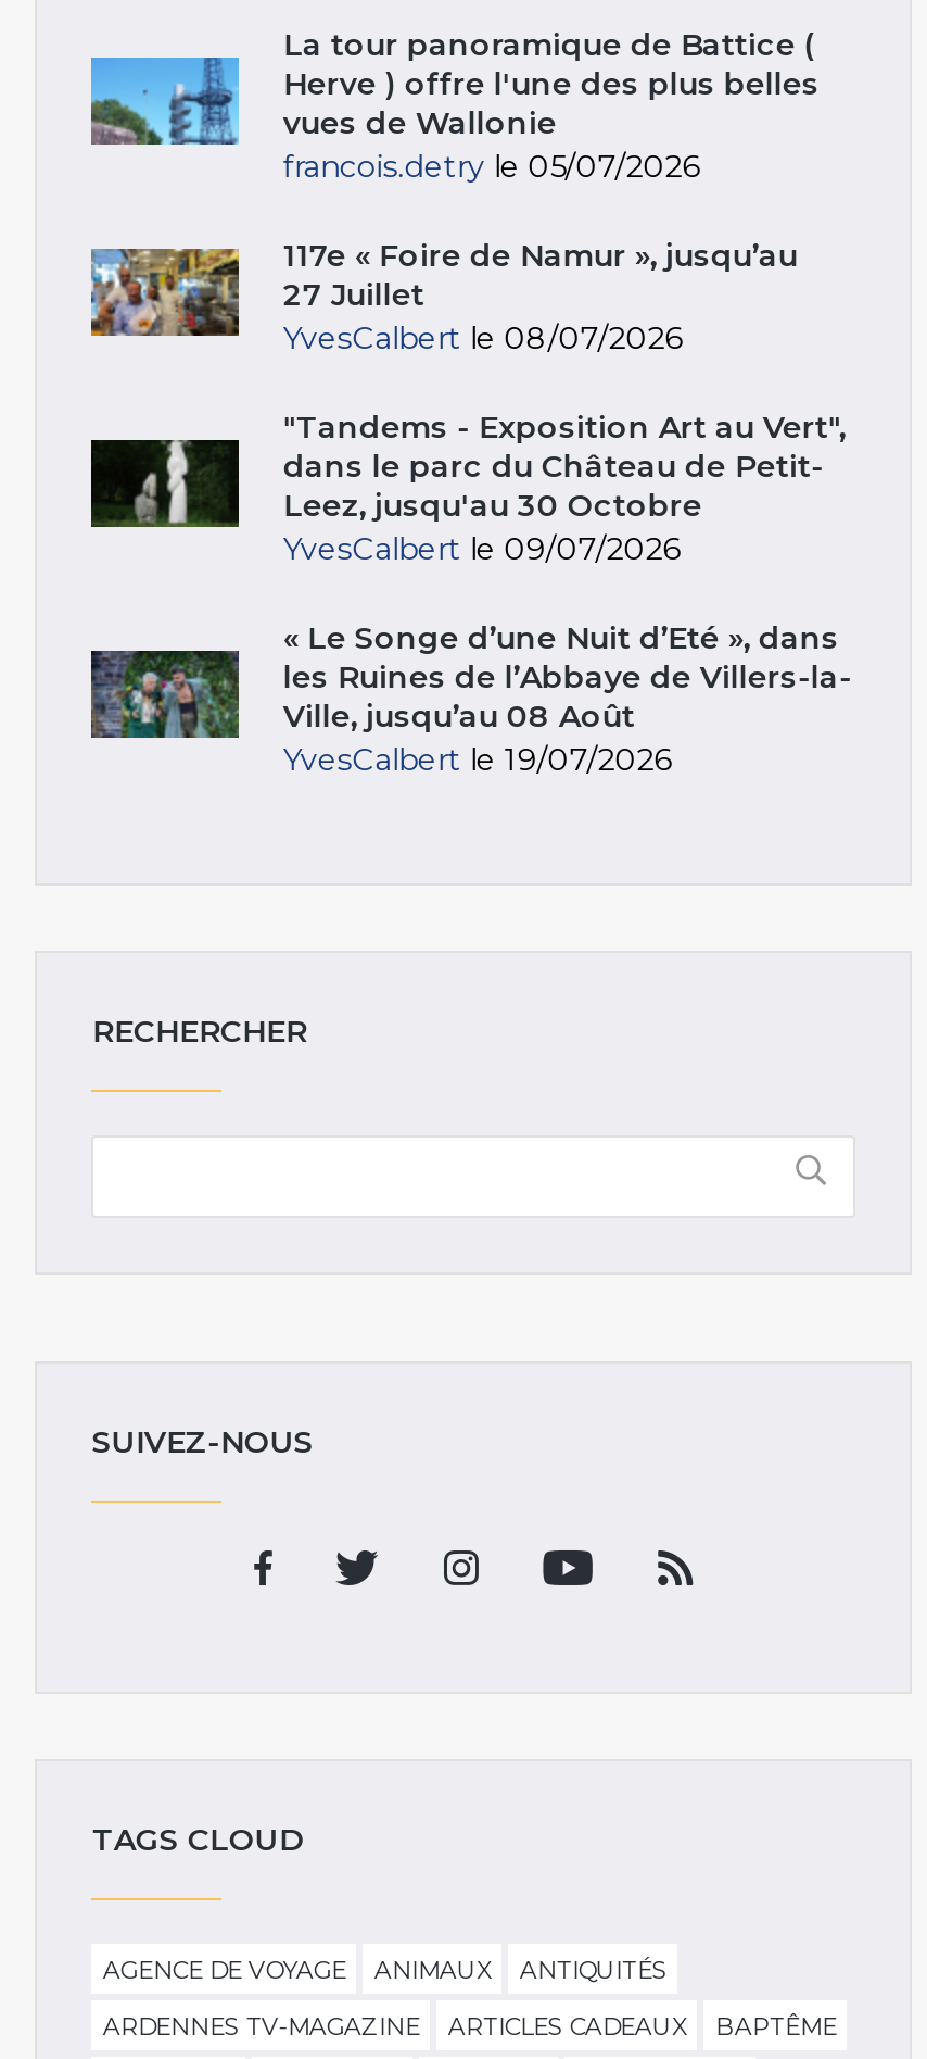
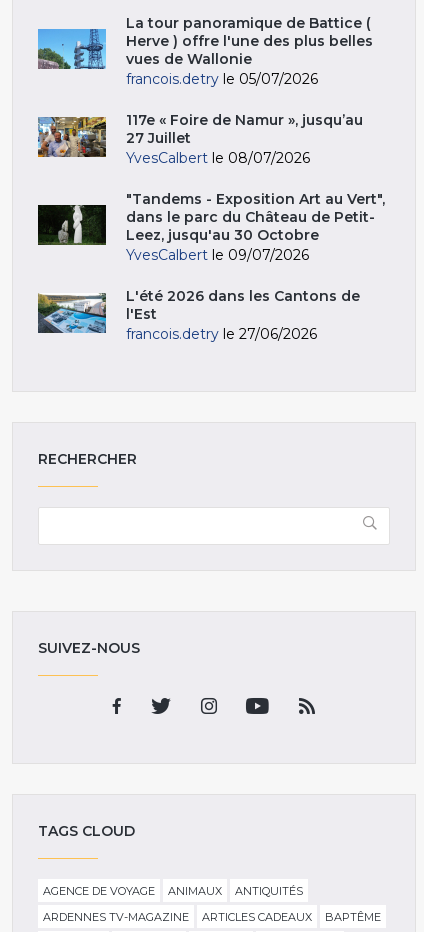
- [image]
- « Le Songe d’une Nuit d’Eté », dans
- les Ruines de l’Abbaye de Villers-la-
- Ville, jusqu’au 08 Août
- YvesCalbert le 19/07/2026
+ [image]
+ L'été 2026 dans les Cantons de
+ l'Est
+ francois.detry le 27/06/2026
